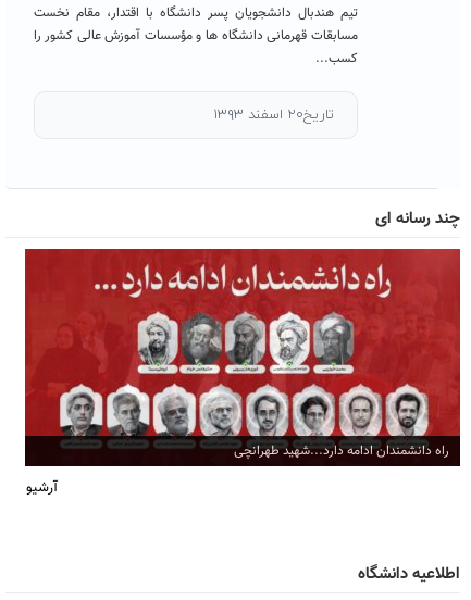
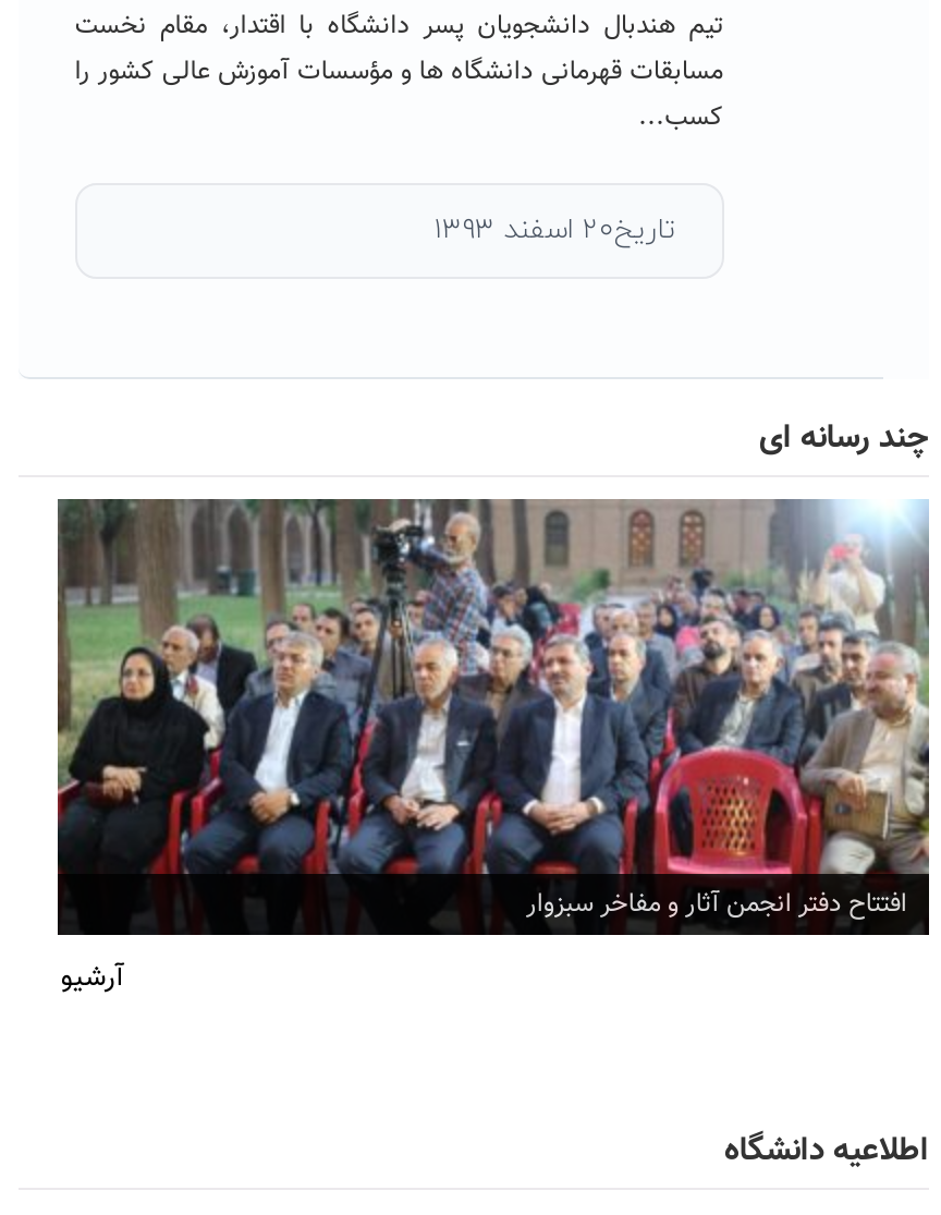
- [image]
- راه دانشمندان ادامه دارد...شهید طهرانچی
+ [image]
+ افتتاح دفتر انجمن آثار و مفاخر سبزوار
